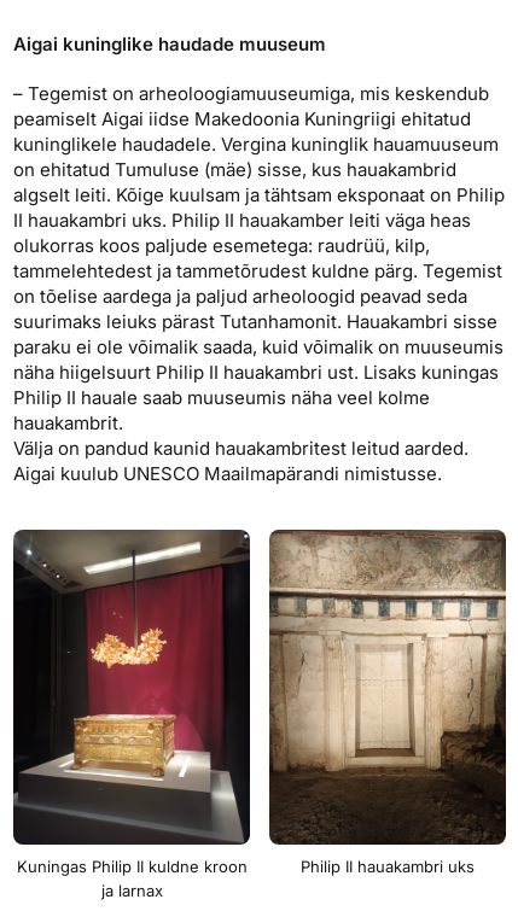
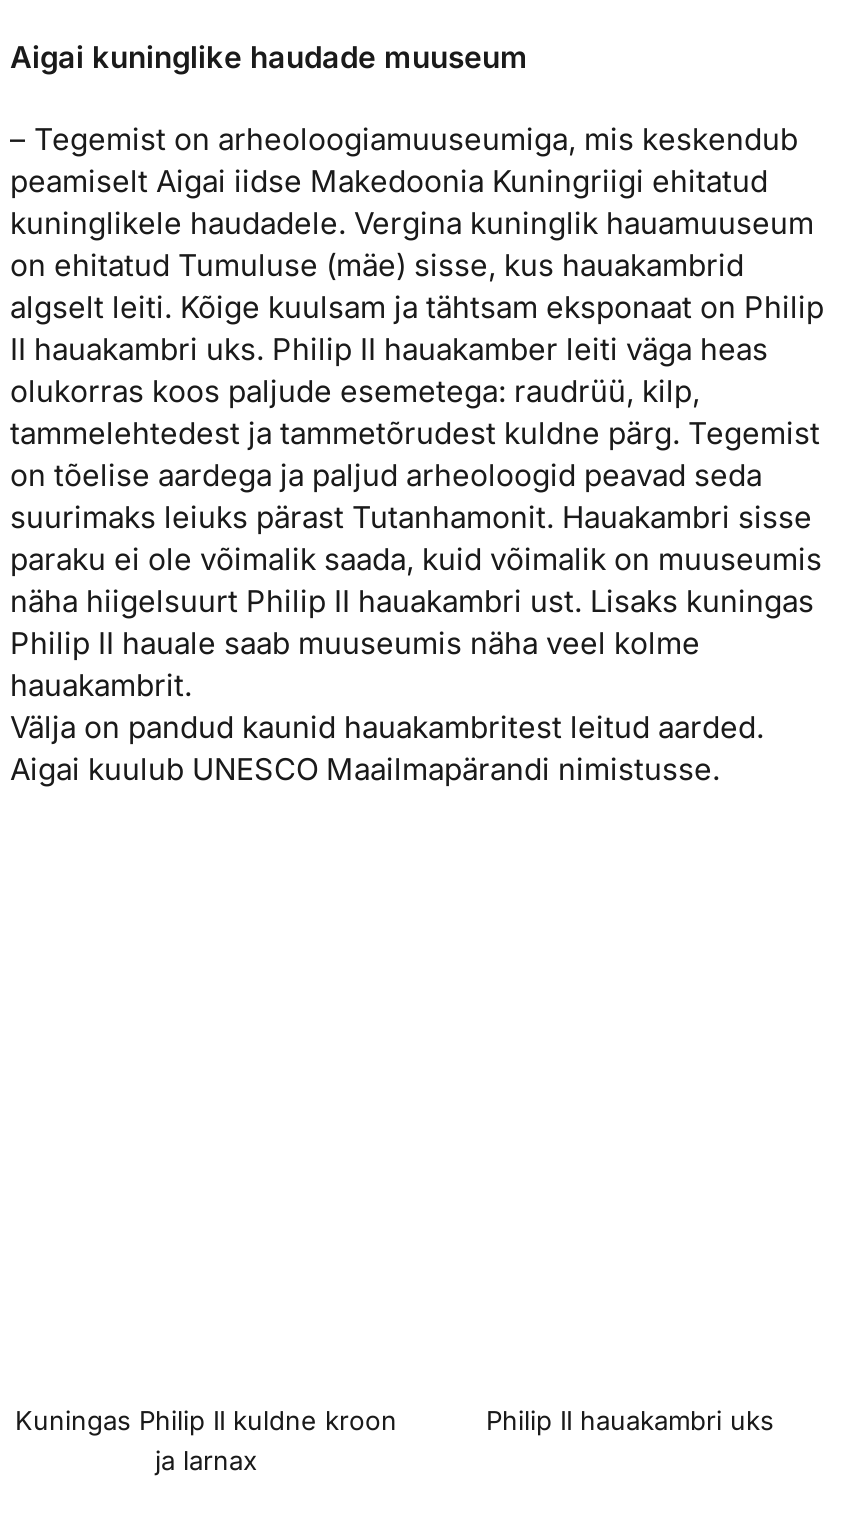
- [image]

- [image]
